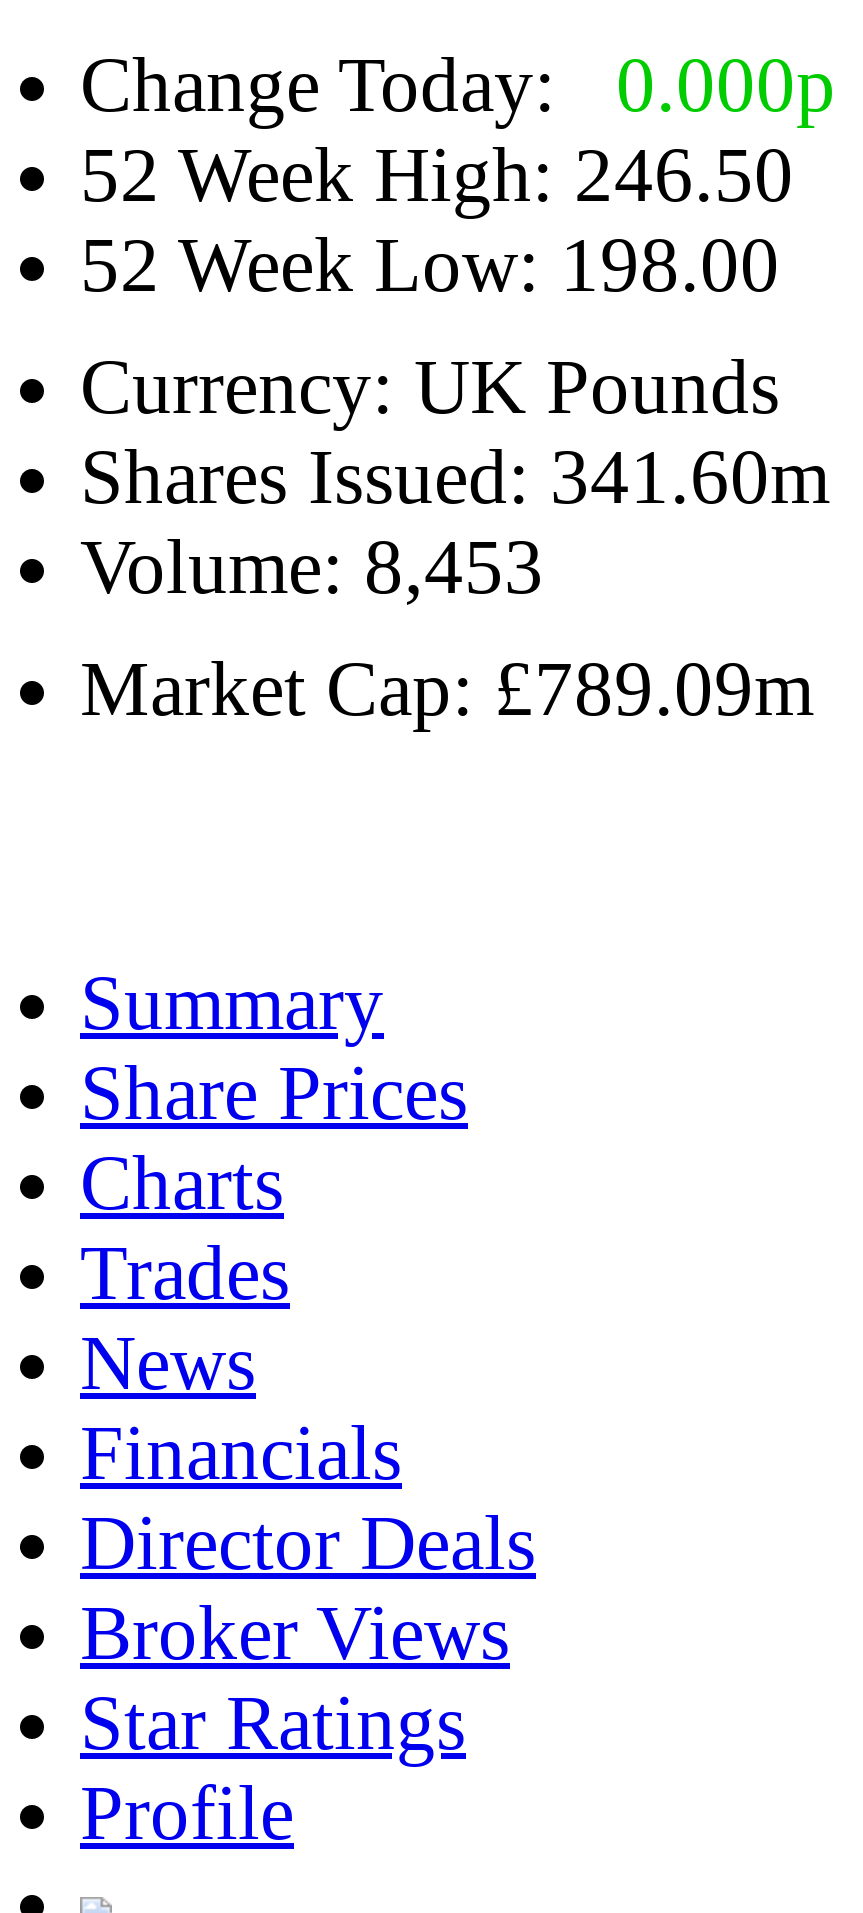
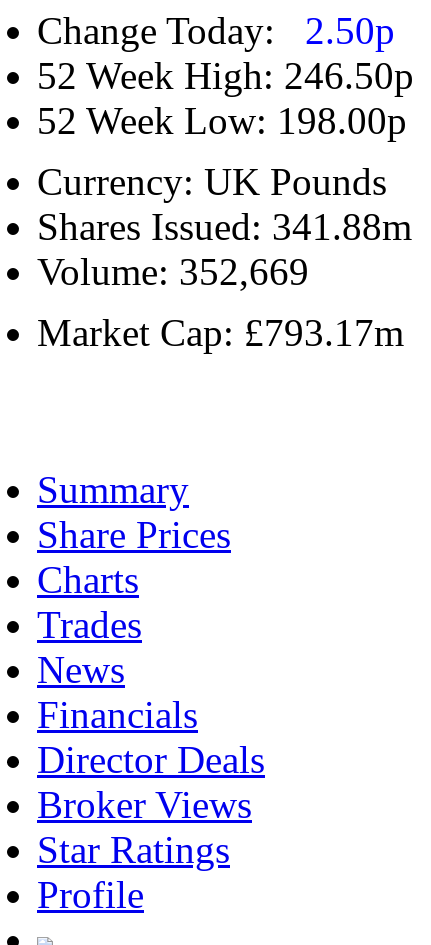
- Change Today: 0.000p
+ Change Today: 2.50p

- 52 Week High: 246.50
+ 52 Week High: 246.50p

- 52 Week Low: 198.00
+ 52 Week Low: 198.00p

- Shares Issued: 341.60m
+ Shares Issued: 341.88m

- Volume: 8,453
+ Volume: 352,669

- Market Cap: £789.09m
+ Market Cap: £793.17m
